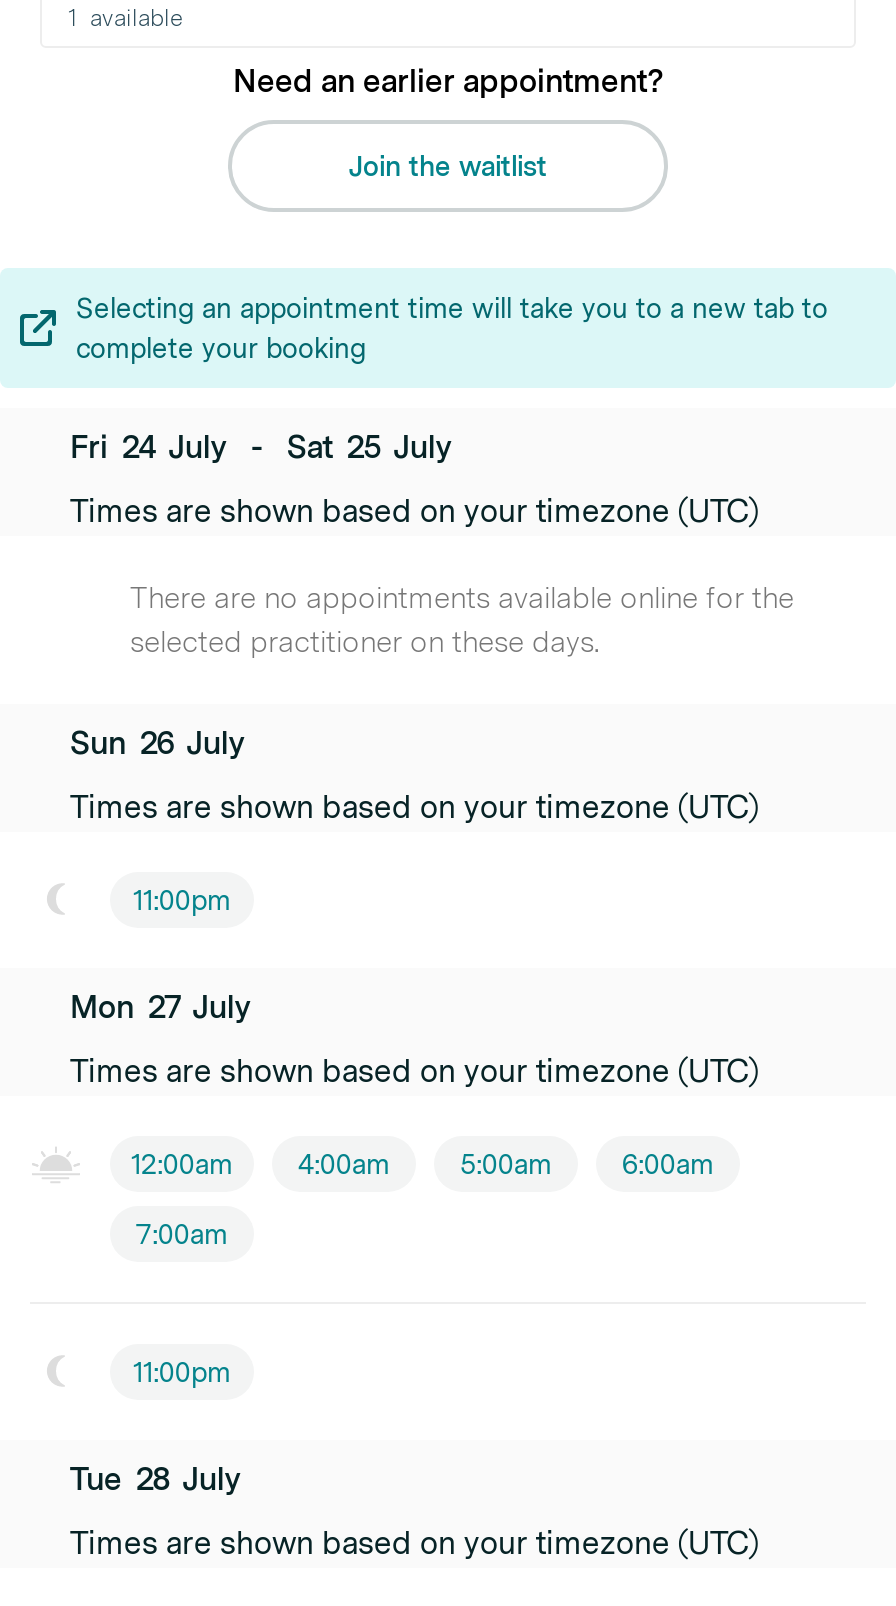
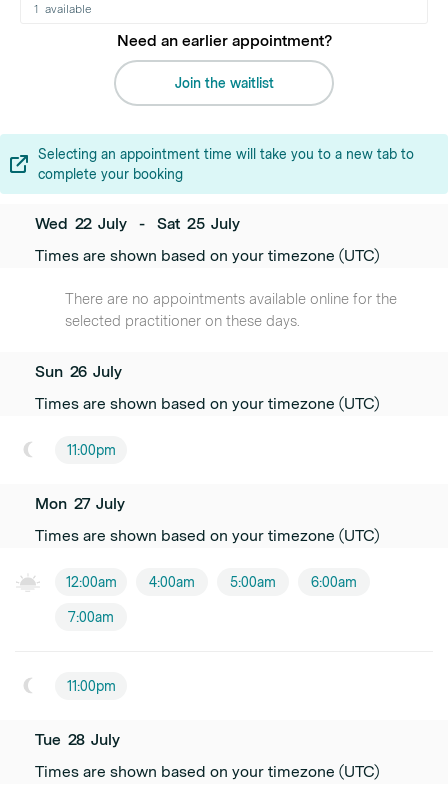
- Fri 24 July
+ Wed 22 July
